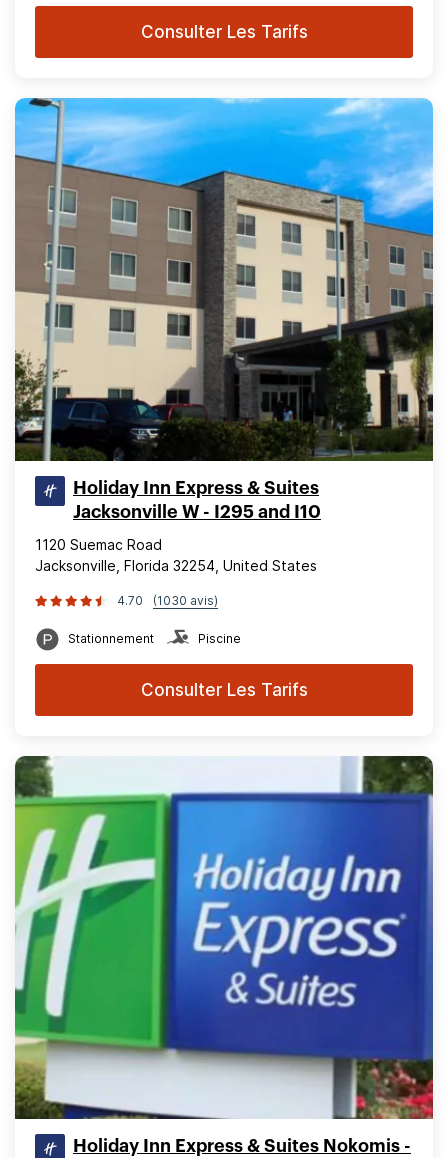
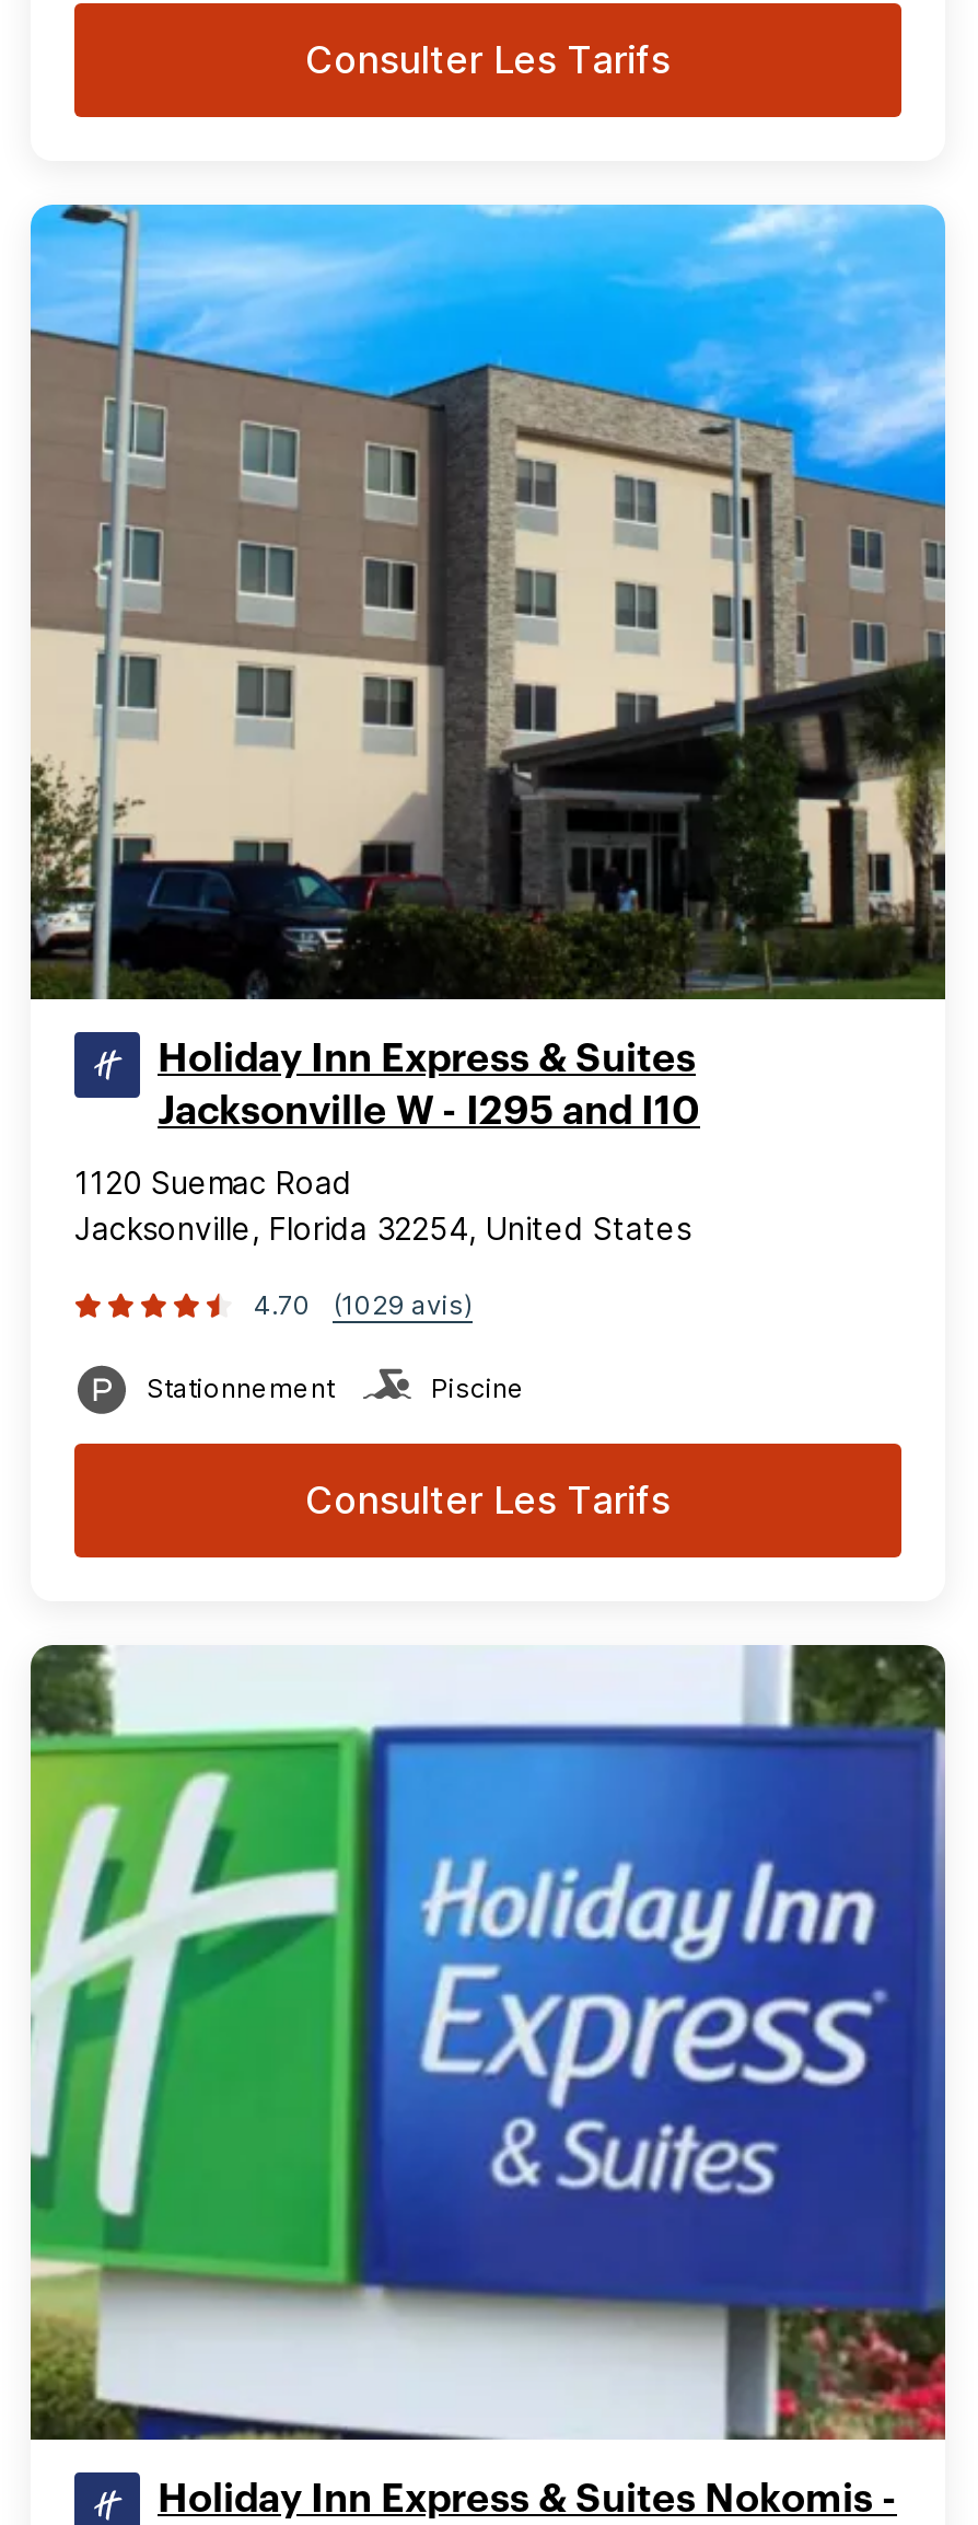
- 4.70 (1030 avis)
+ 4.70 (1029 avis)
